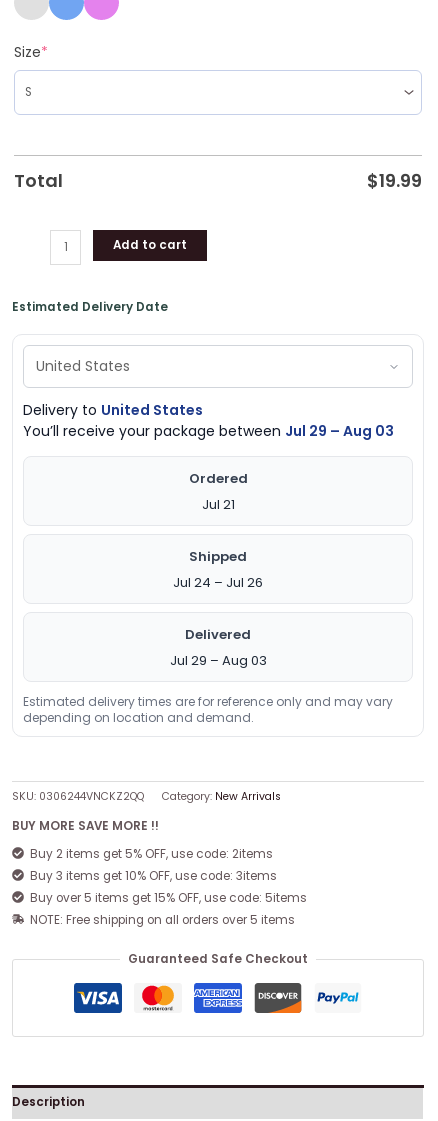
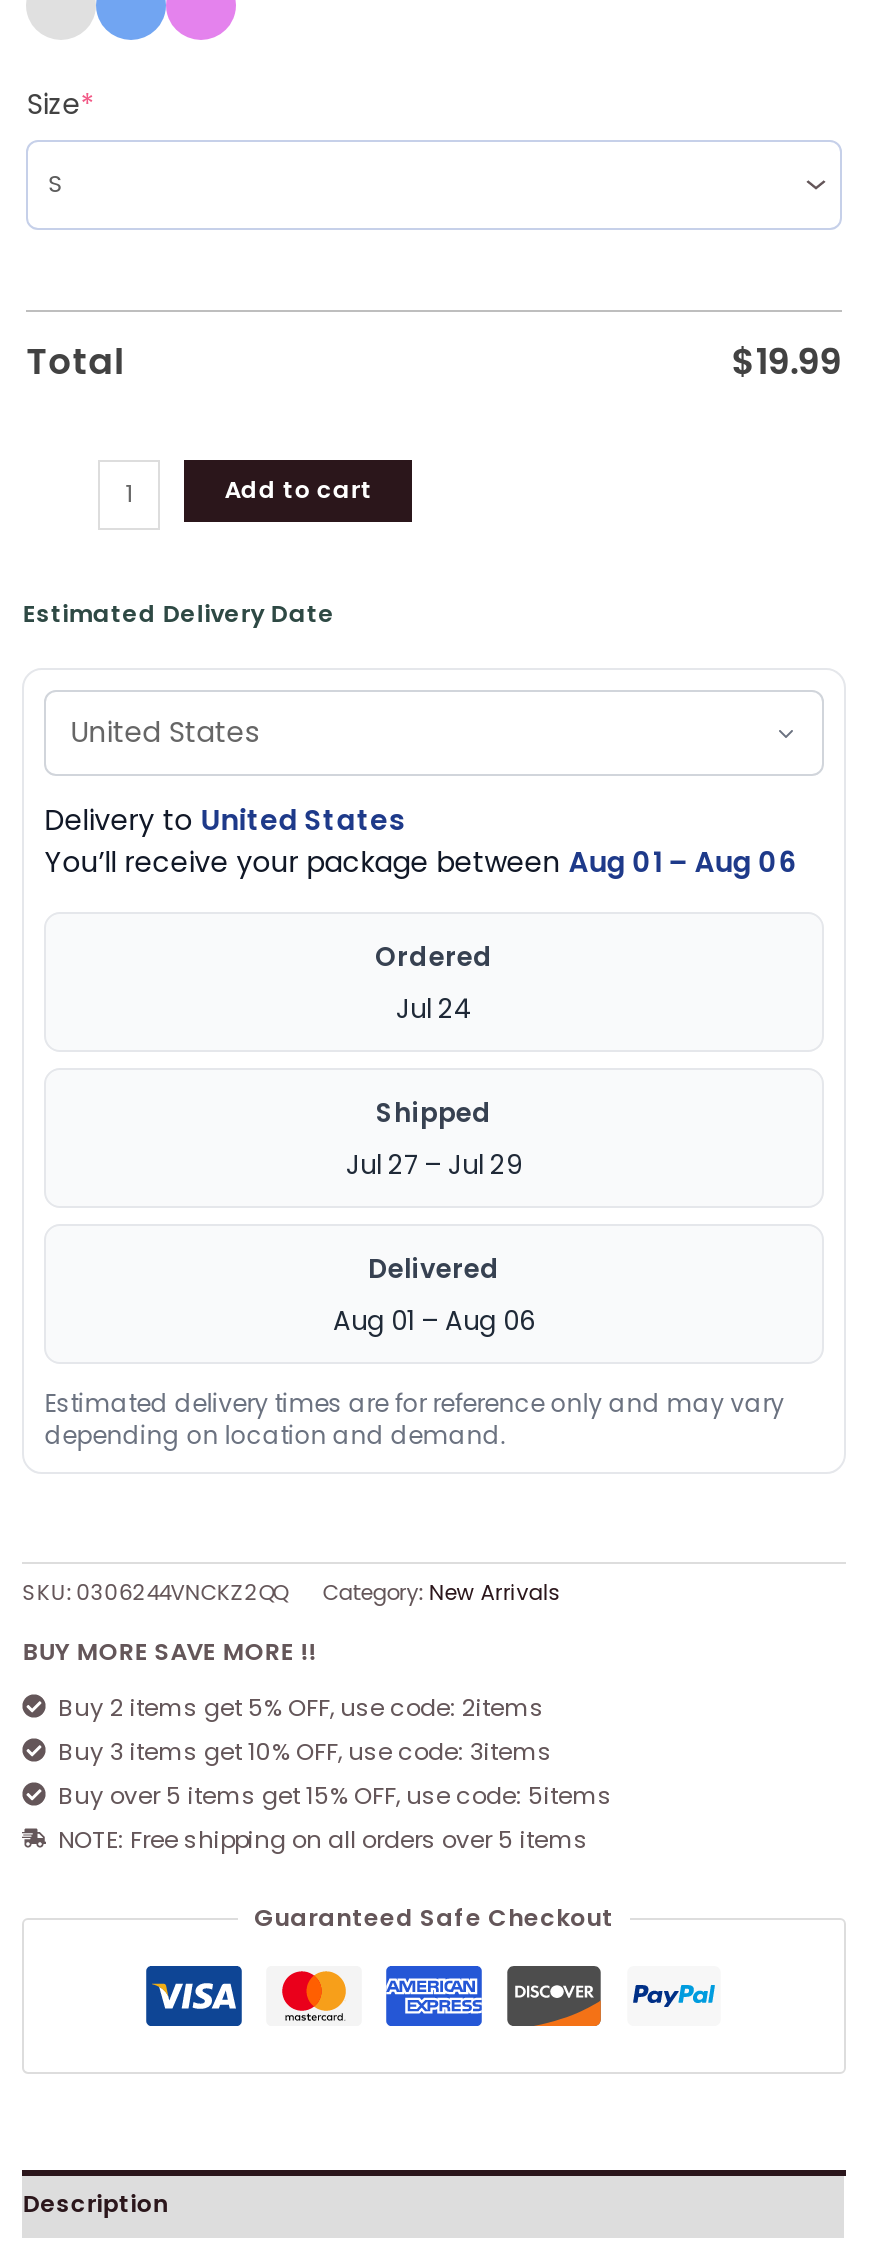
- You’ll receive your package between Jul 29 – Aug 03
+ You’ll receive your package between Aug 01 – Aug 06

- Jul 21
+ Jul 24

- Jul 24 – Jul 26
+ Jul 27 – Jul 29

- Jul 29 – Aug 03
+ Aug 01 – Aug 06
